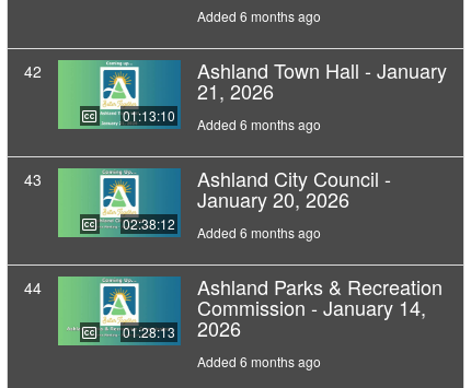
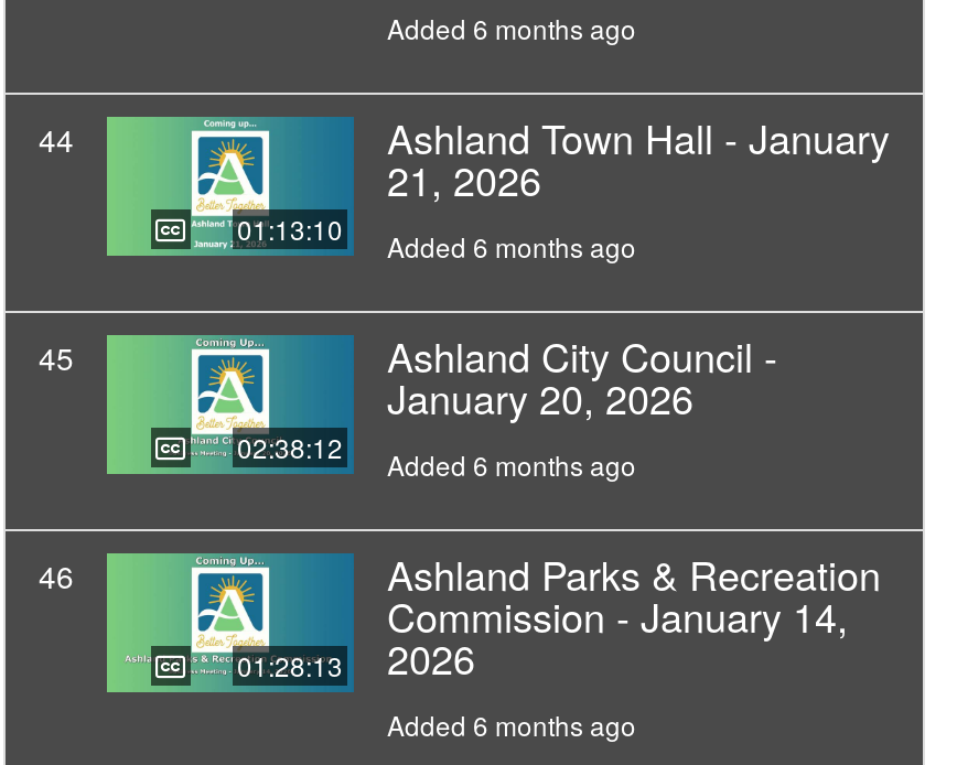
- 42
+ 44

- 43
+ 45

- 44
+ 46
